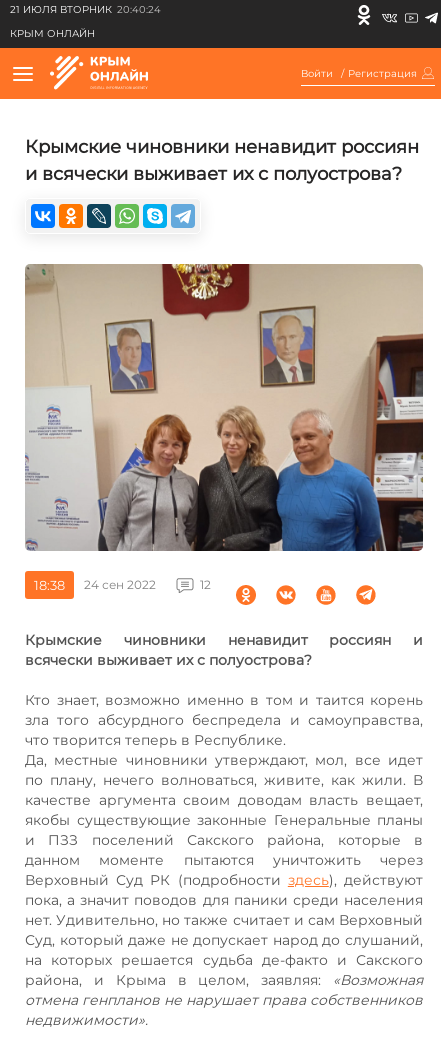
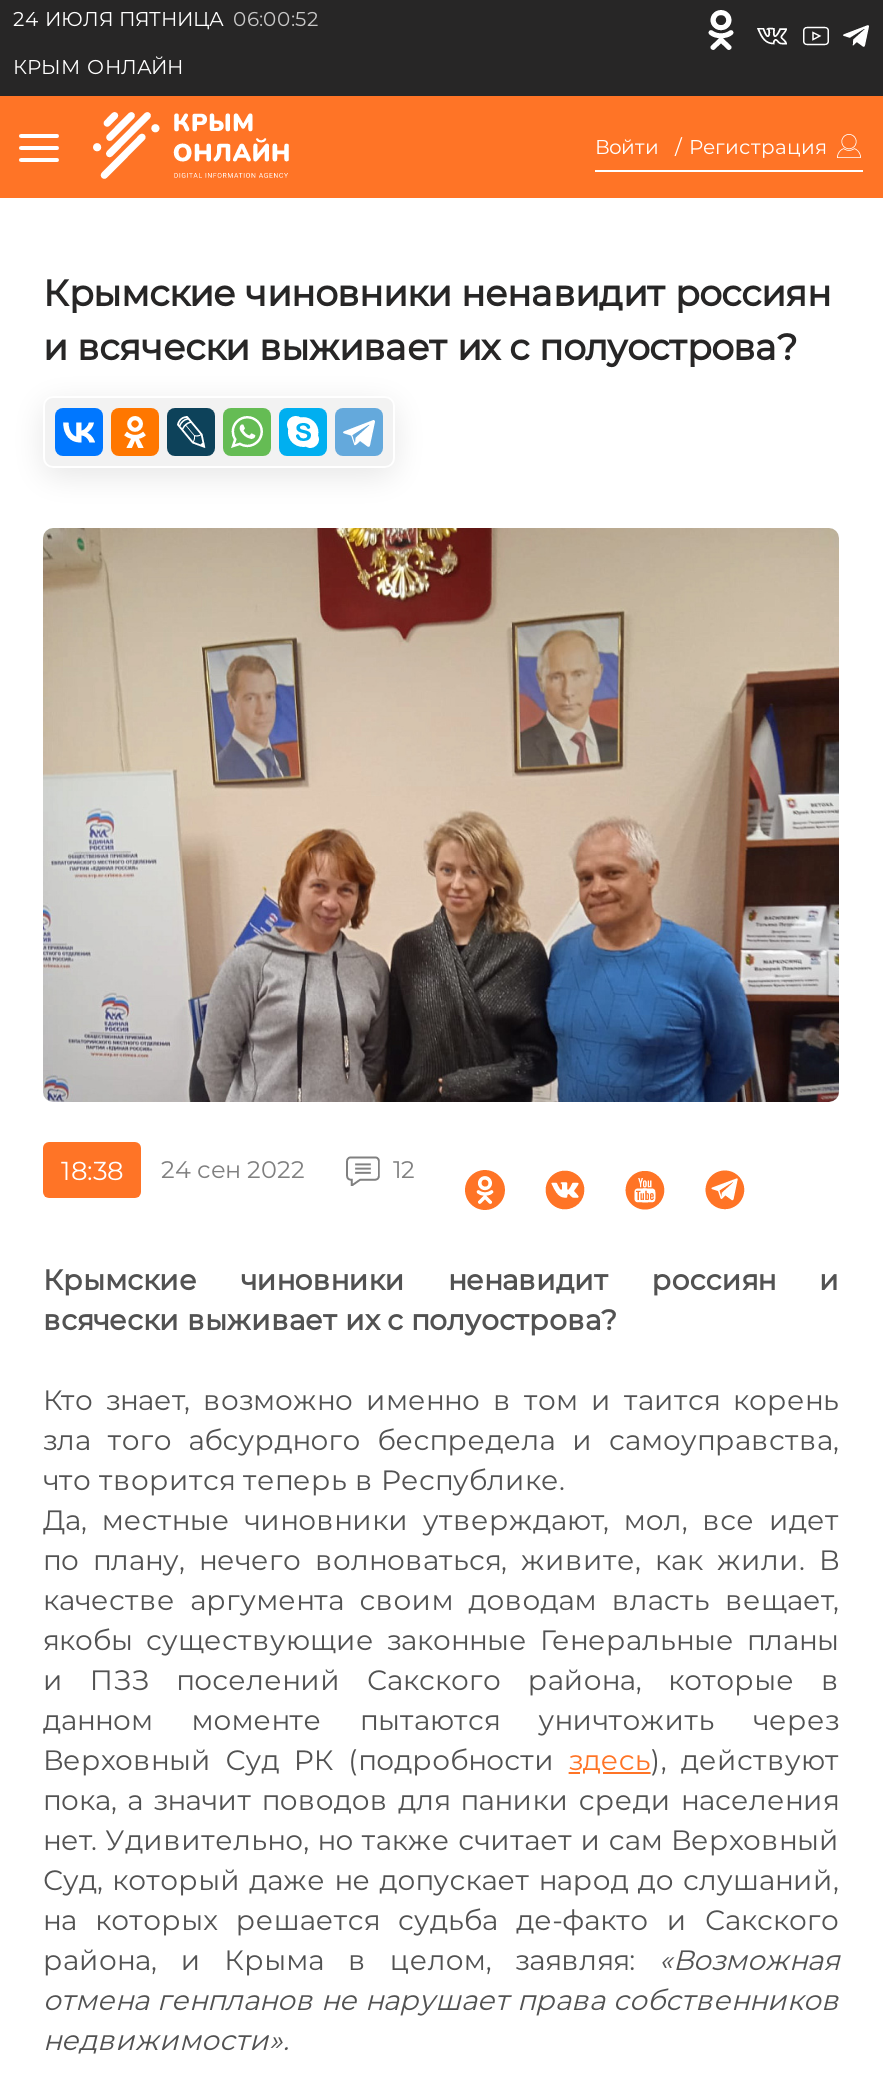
- 21 ИЮЛЯ ВТОРНИК 20:40:24
+ 24 ИЮЛЯ ПЯТНИЦА 06:00:52
